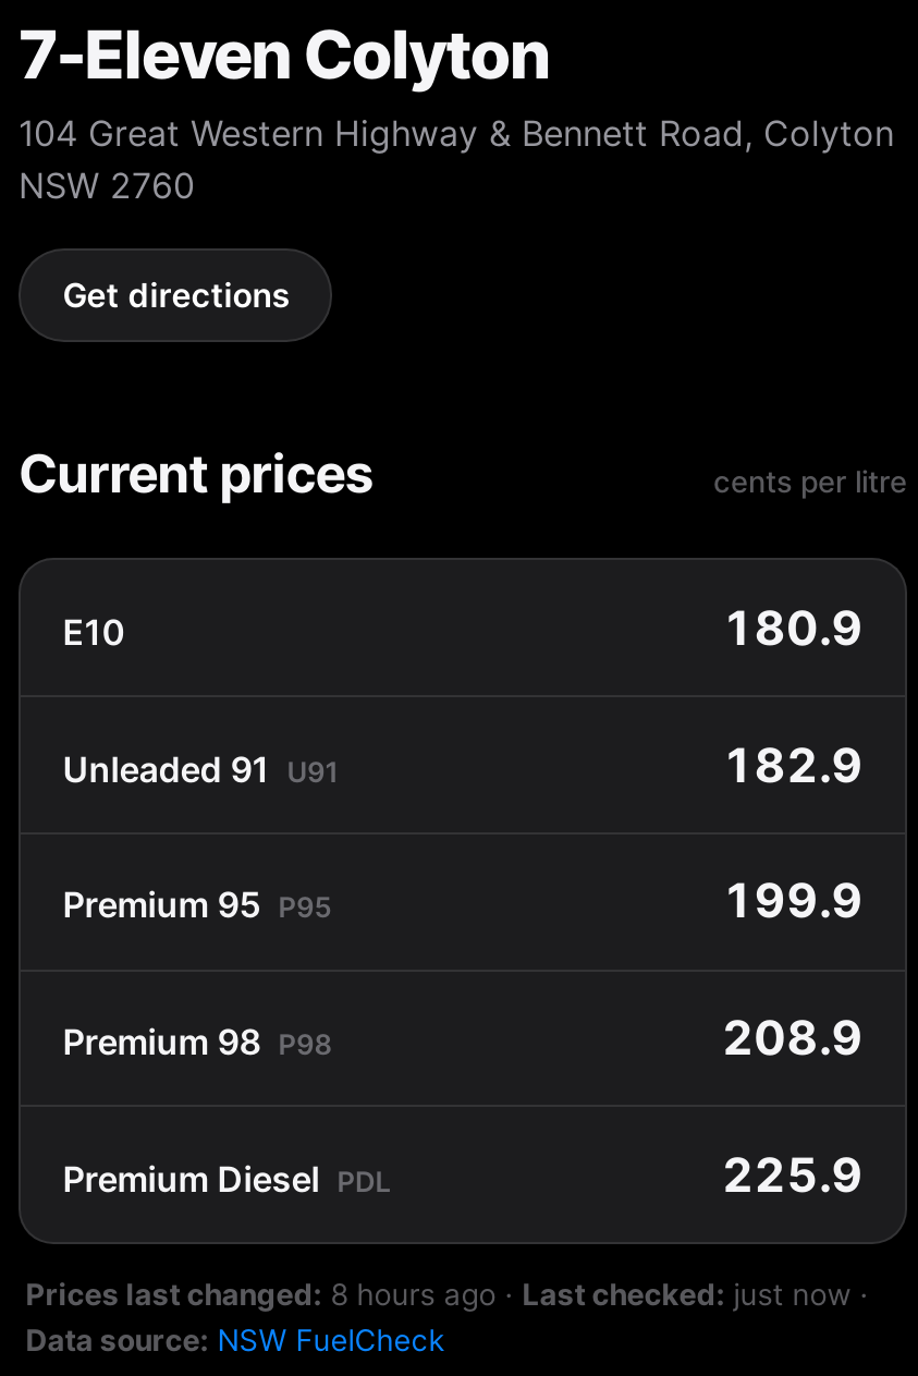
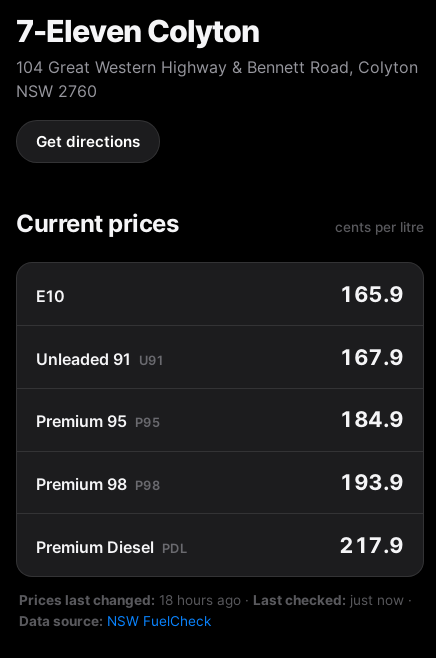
- 180.9
+ 165.9

- 182.9
+ 167.9

- 199.9
+ 184.9

- 208.9
+ 193.9

- 225.9
+ 217.9

- Prices last changed: 8 hours ago · Last checked: just now ·
+ Prices last changed: 18 hours ago · Last checked: just now ·
